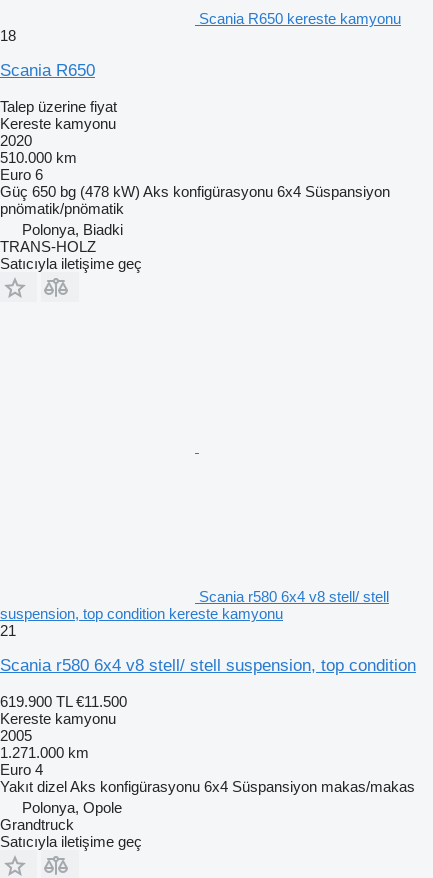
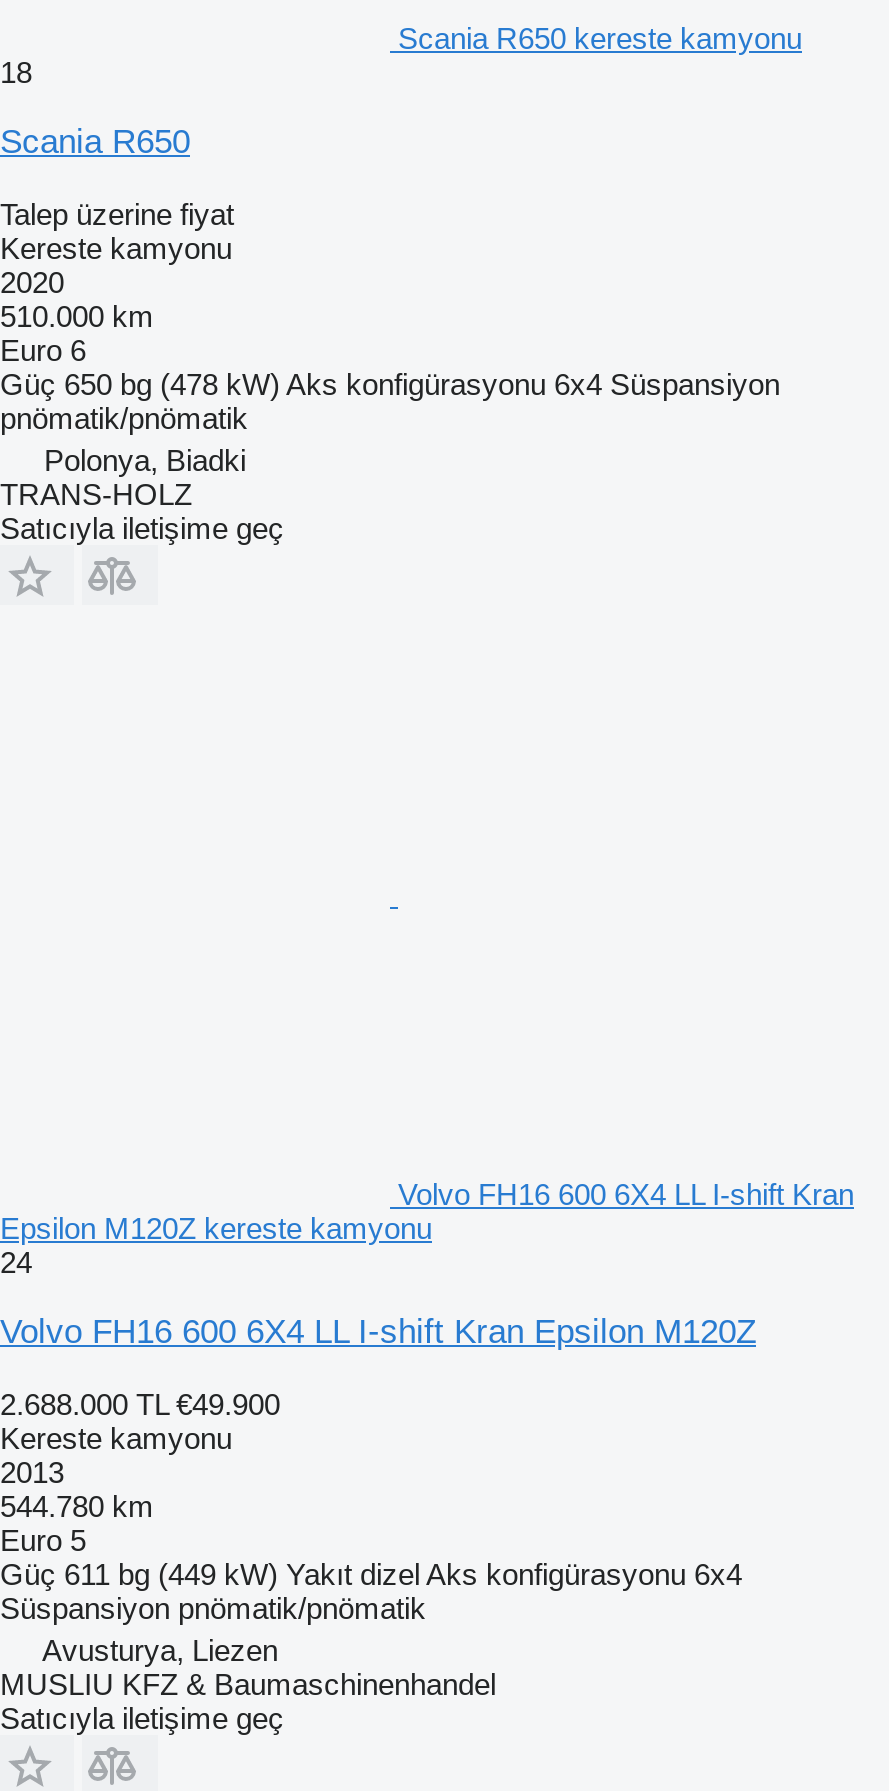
- Scania r580 6x4 v8 stell/ stell
- suspension, top condition kereste kamyonu
- 21
+ Volvo FH16 600 6X4 LL I-shift Kran
+ Epsilon M120Z kereste kamyonu
+ 24

- Scania r580 6x4 v8 stell/ stell suspension, top condition
+ Volvo FH16 600 6X4 LL I-shift Kran Epsilon M120Z

- 619.900 TL €11.500
+ 2.688.000 TL €49.900

- 2005
- 1.271.000 km
- Euro 4
- Yakıt dizel Aks konfigürasyonu 6x4 Süspansiyon makas/makas
- Polonya, Opole
- Grandtruck
+ 2013
+ 544.780 km
+ Euro 5
+ Güç 611 bg (449 kW) Yakıt dizel Aks konfigürasyonu 6x4
+ Süspansiyon pnömatik/pnömatik
+ Avusturya, Liezen
+ MUSLIU KFZ & Baumaschinenhandel
